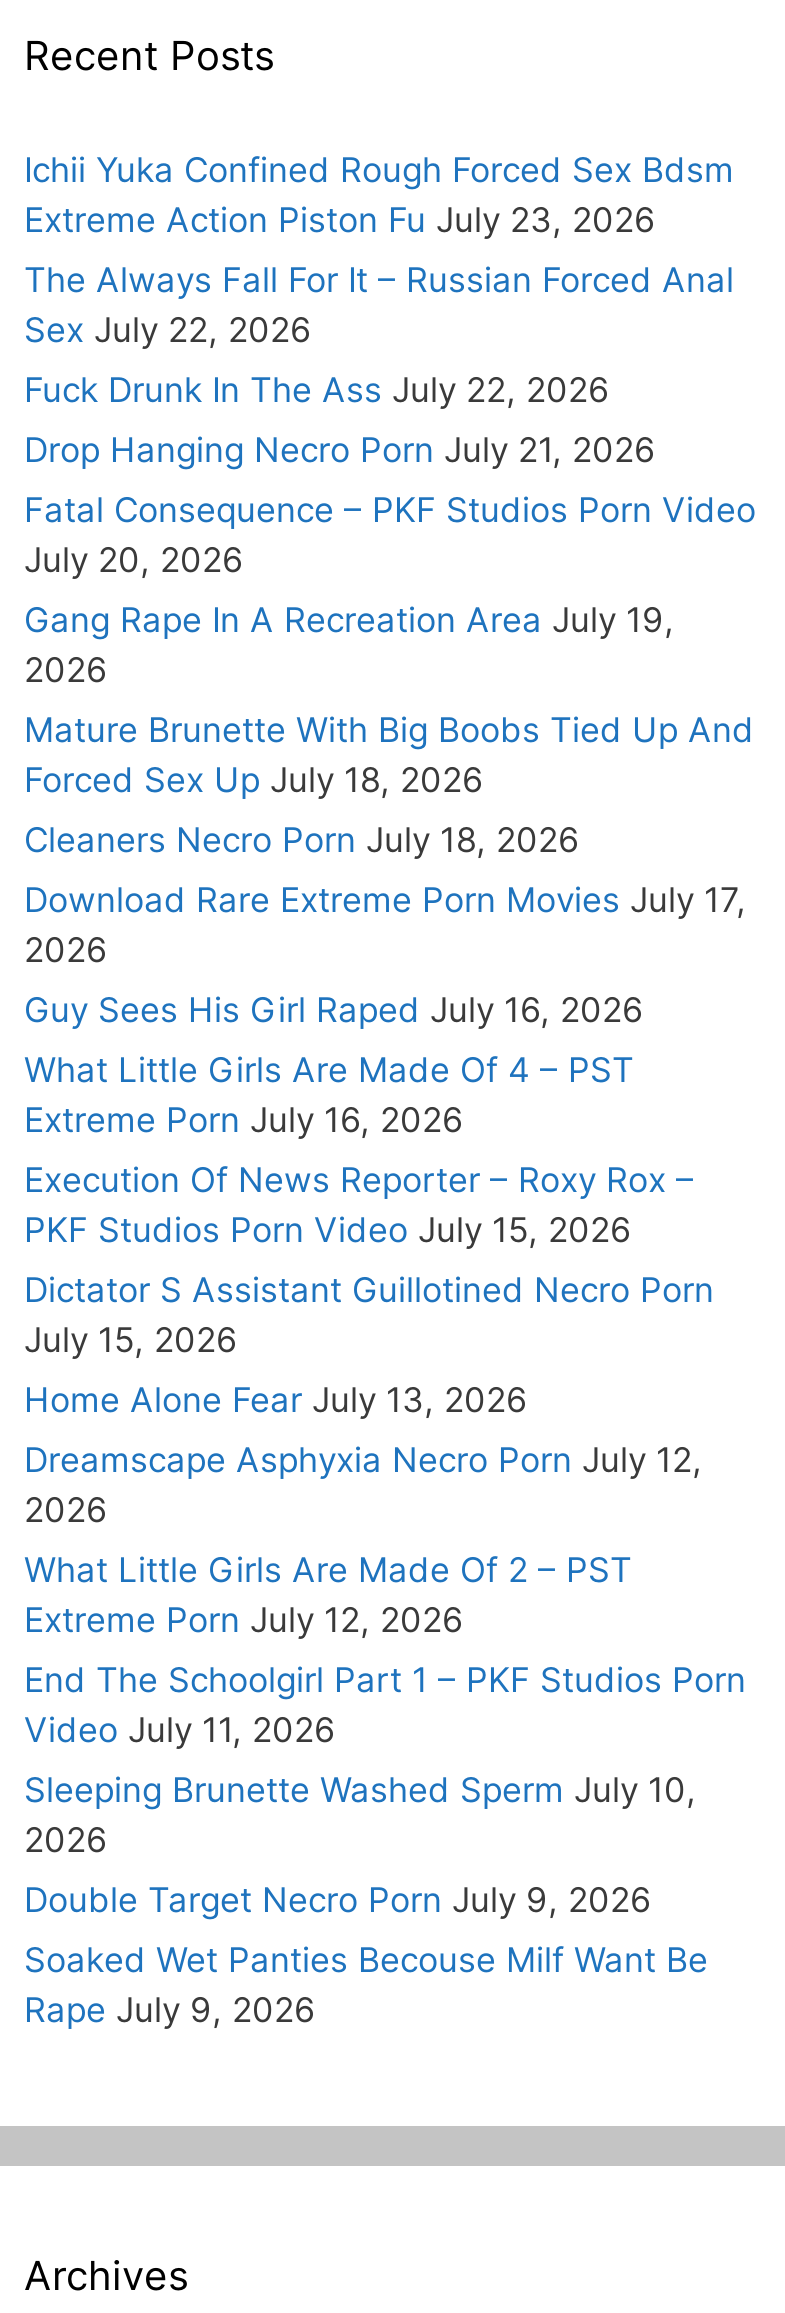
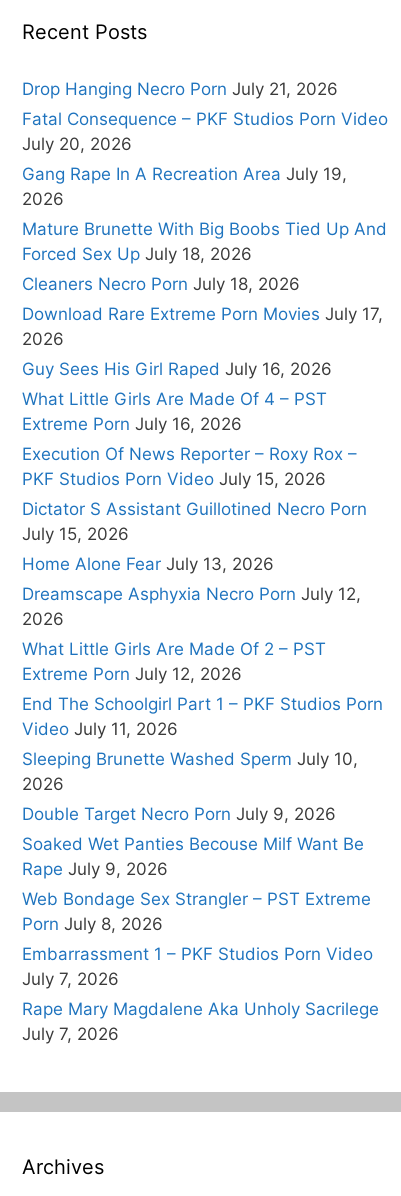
- Ichii Yuka Confined Rough Forced Sex Bdsm
- Extreme Action Piston Fu July 23, 2026
- The Always Fall For It – Russian Forced Anal
- Sex July 22, 2026
- Fuck Drunk In The Ass July 22, 2026

moved up: Drop Hanging Necro Porn July 21, 2026 | Fatal Consequence – PKF Studios Porn Video | July 20, 2026 | ... | Soaked Wet Panties Becouse Milf Want Be | Rape July 9, 2026

+ Web Bondage Sex Strangler – PST Extreme
+ Porn July 8, 2026
+ Embarrassment 1 – PKF Studios Porn Video
+ July 7, 2026
+ Rape Mary Magdalene Aka Unholy Sacrilege
+ July 7, 2026
